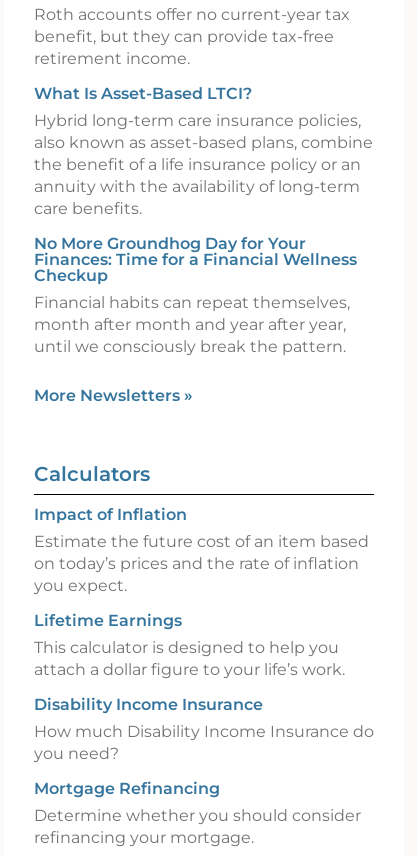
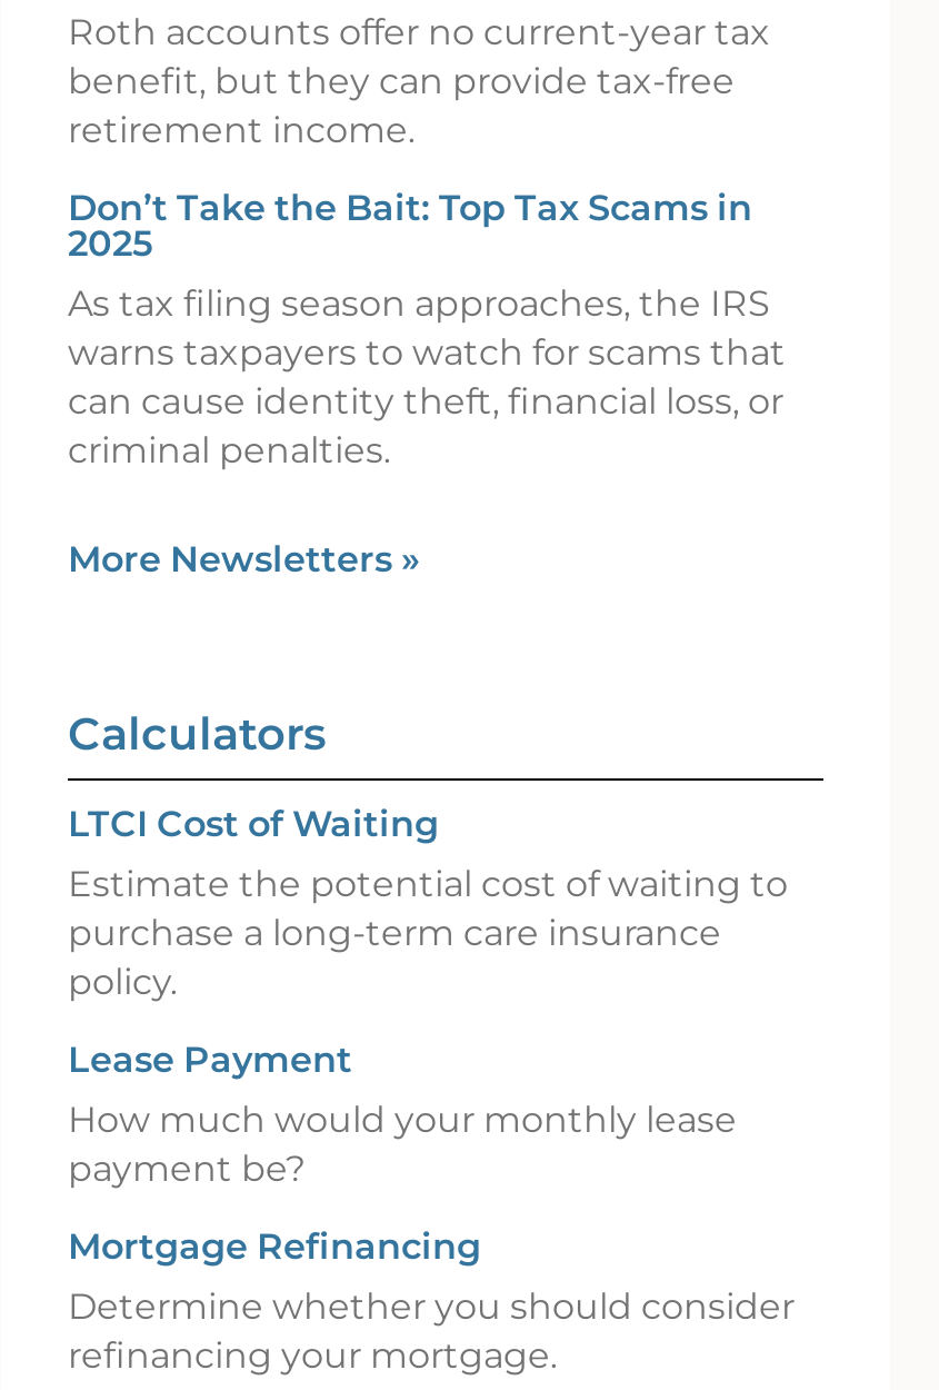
- What Is Asset-Based LTCI?
- Hybrid long-term care insurance policies,
- also known as asset-based plans, combine
- the benefit of a life insurance policy or an
- annuity with the availability of long-term
- care benefits.
- No More Groundhog Day for Your
- Finances: Time for a Financial Wellness
- Checkup
- Financial habits can repeat themselves,
- month after month and year after year,
- until we consciously break the pattern.
+ Don’t Take the Bait: Top Tax Scams in
+ 2025
+ As tax filing season approaches, the IRS
+ warns taxpayers to watch for scams that
+ can cause identity theft, financial loss, or
+ criminal penalties.

- Impact of Inflation
- Estimate the future cost of an item based
- on today’s prices and the rate of inflation
- you expect.
- Lifetime Earnings
- This calculator is designed to help you
- attach a dollar figure to your life’s work.
- Disability Income Insurance
- How much Disability Income Insurance do
- you need?
+ LTCI Cost of Waiting
+ Estimate the potential cost of waiting to
+ purchase a long-term care insurance
+ policy.
+ Lease Payment
+ How much would your monthly lease
+ payment be?
